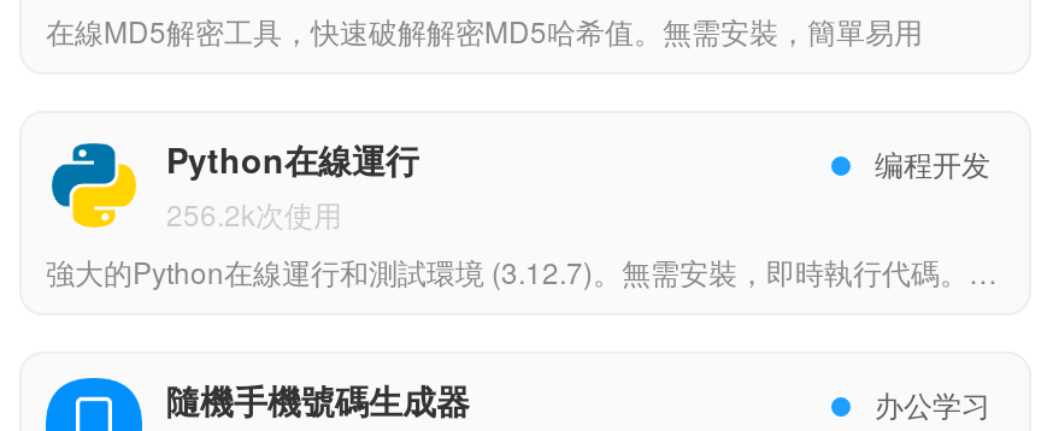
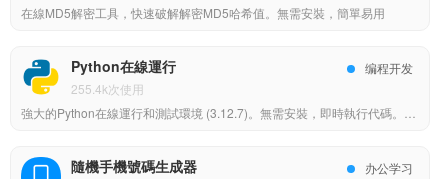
- 256.2k次使用
+ 255.4k次使用
